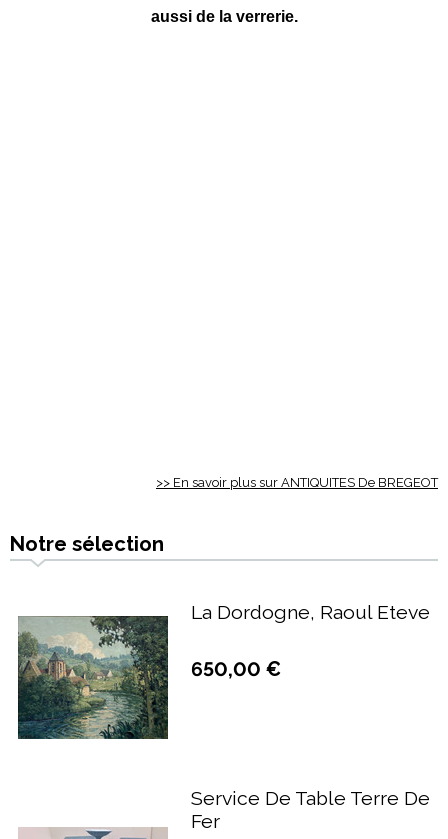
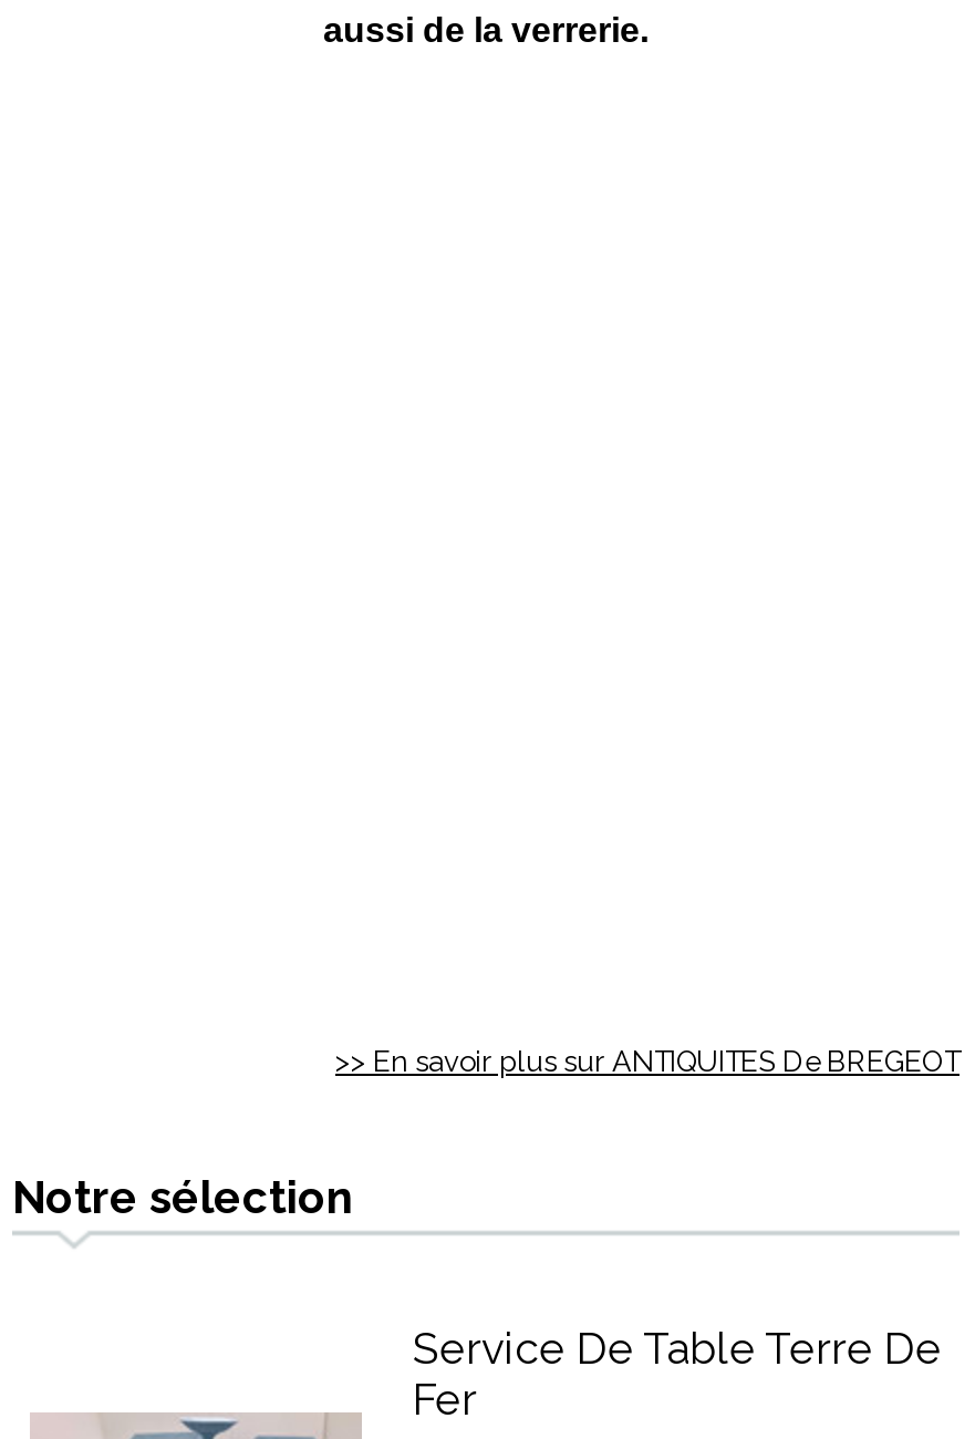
- [image]
- La Dordogne, Raoul Eteve
- 650,00 €
